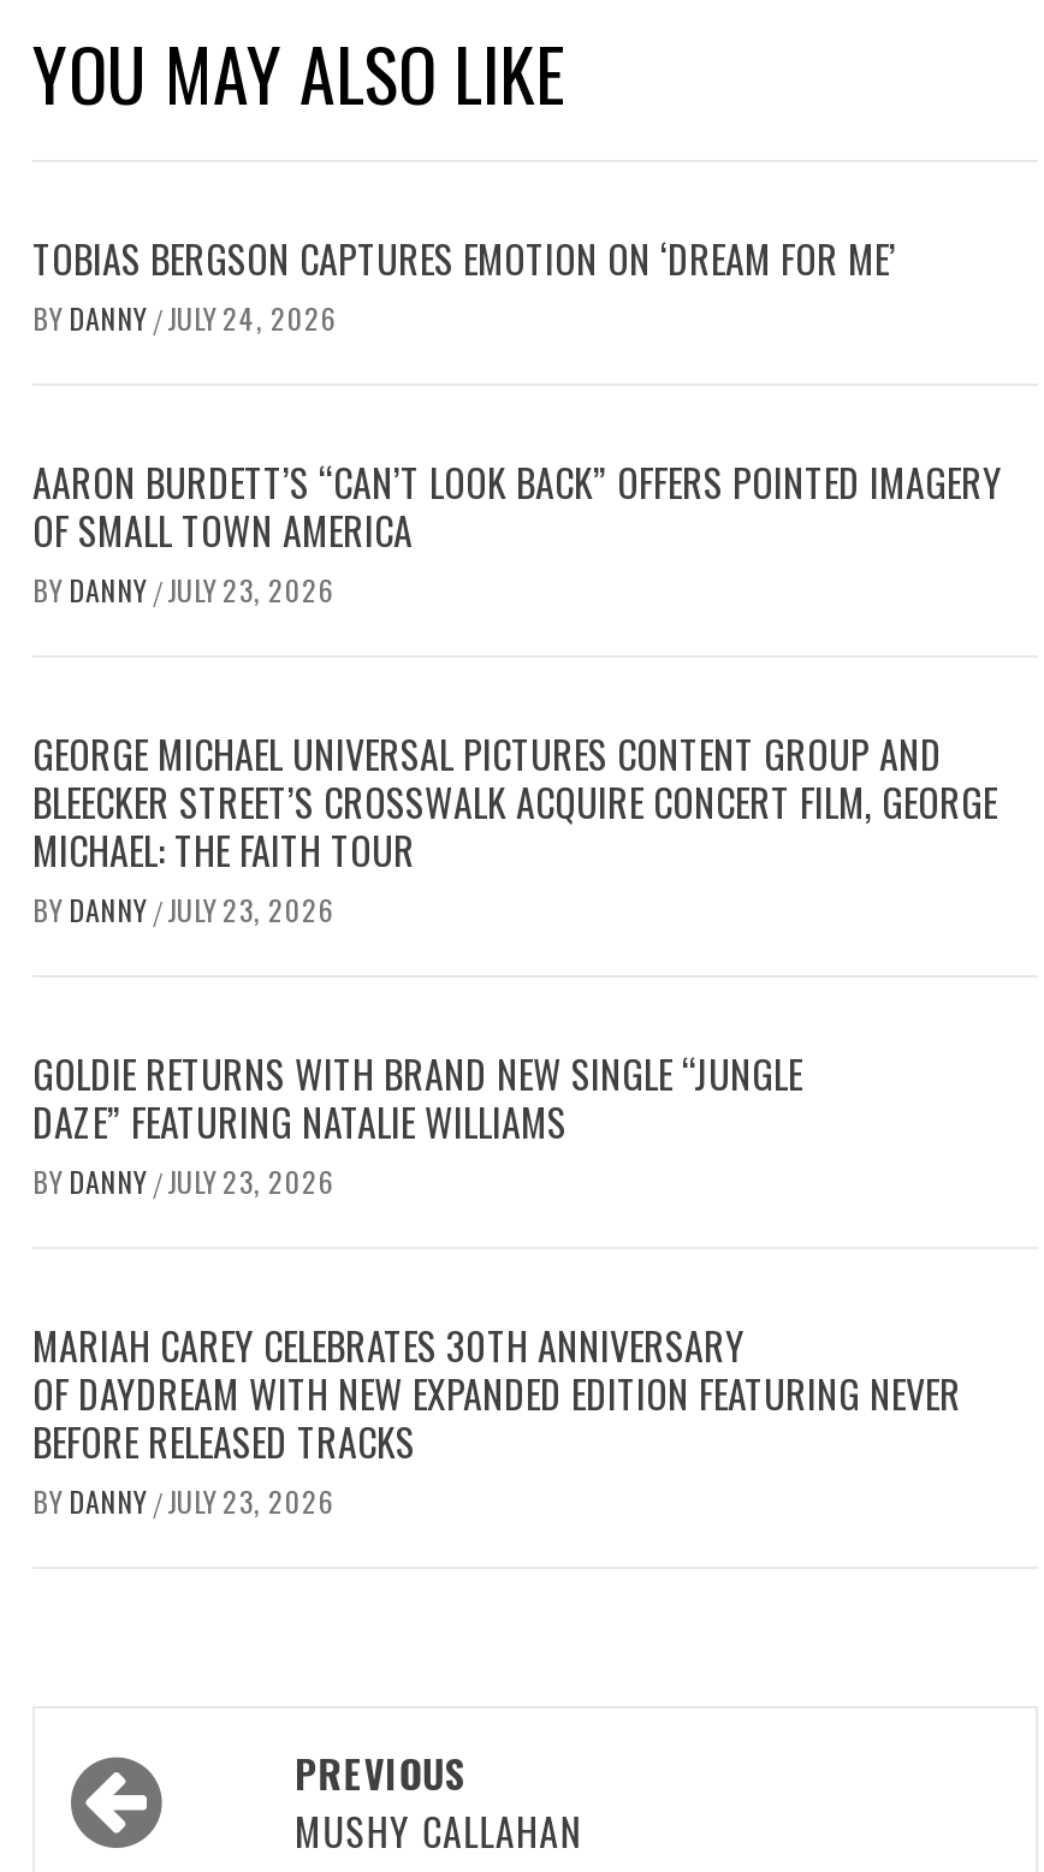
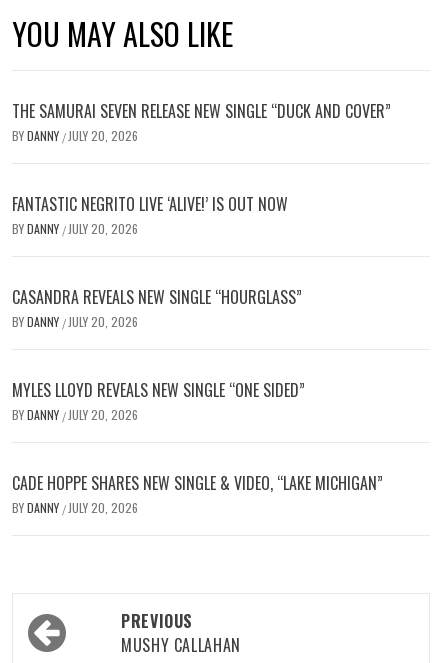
- TOBIAS BERGSON CAPTURES EMOTION ON ‘DREAM FOR ME’
- BY DANNY / JULY 24, 2026
+ THE SAMURAI SEVEN RELEASE NEW SINGLE “DUCK AND COVER”
+ BY DANNY / JULY 20, 2026

- AARON BURDETT’S “CAN’T LOOK BACK” OFFERS POINTED IMAGERY
- OF SMALL TOWN AMERICA
- BY DANNY / JULY 23, 2026
+ FANTASTIC NEGRITO LIVE ‘ALIVE!’ IS OUT NOW
+ BY DANNY / JULY 20, 2026

- GEORGE MICHAEL UNIVERSAL PICTURES CONTENT GROUP AND
- BLEECKER STREET’S CROSSWALK ACQUIRE CONCERT FILM, GEORGE
- MICHAEL: THE FAITH TOUR
- BY DANNY / JULY 23, 2026
+ CASANDRA REVEALS NEW SINGLE “HOURGLASS”
+ BY DANNY / JULY 20, 2026

- GOLDIE RETURNS WITH BRAND NEW SINGLE “JUNGLE
- DAZE” FEATURING NATALIE WILLIAMS
- BY DANNY / JULY 23, 2026
+ MYLES LLOYD REVEALS NEW SINGLE “ONE SIDED”
+ BY DANNY / JULY 20, 2026

- MARIAH CAREY CELEBRATES 30TH ANNIVERSARY
- OF DAYDREAM WITH NEW EXPANDED EDITION FEATURING NEVER
- BEFORE RELEASED TRACKS
- BY DANNY / JULY 23, 2026
+ CADE HOPPE SHARES NEW SINGLE & VIDEO, “LAKE MICHIGAN”
+ BY DANNY / JULY 20, 2026
